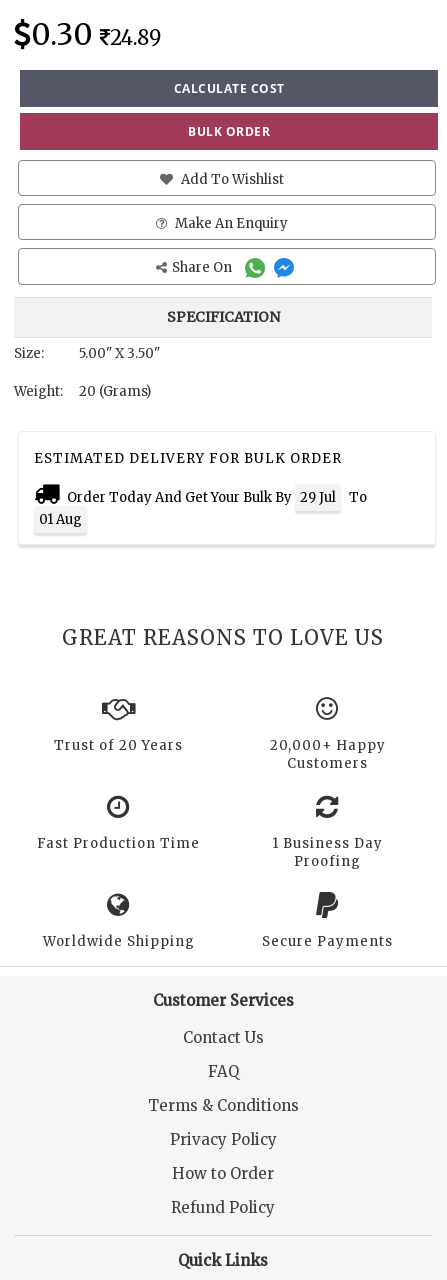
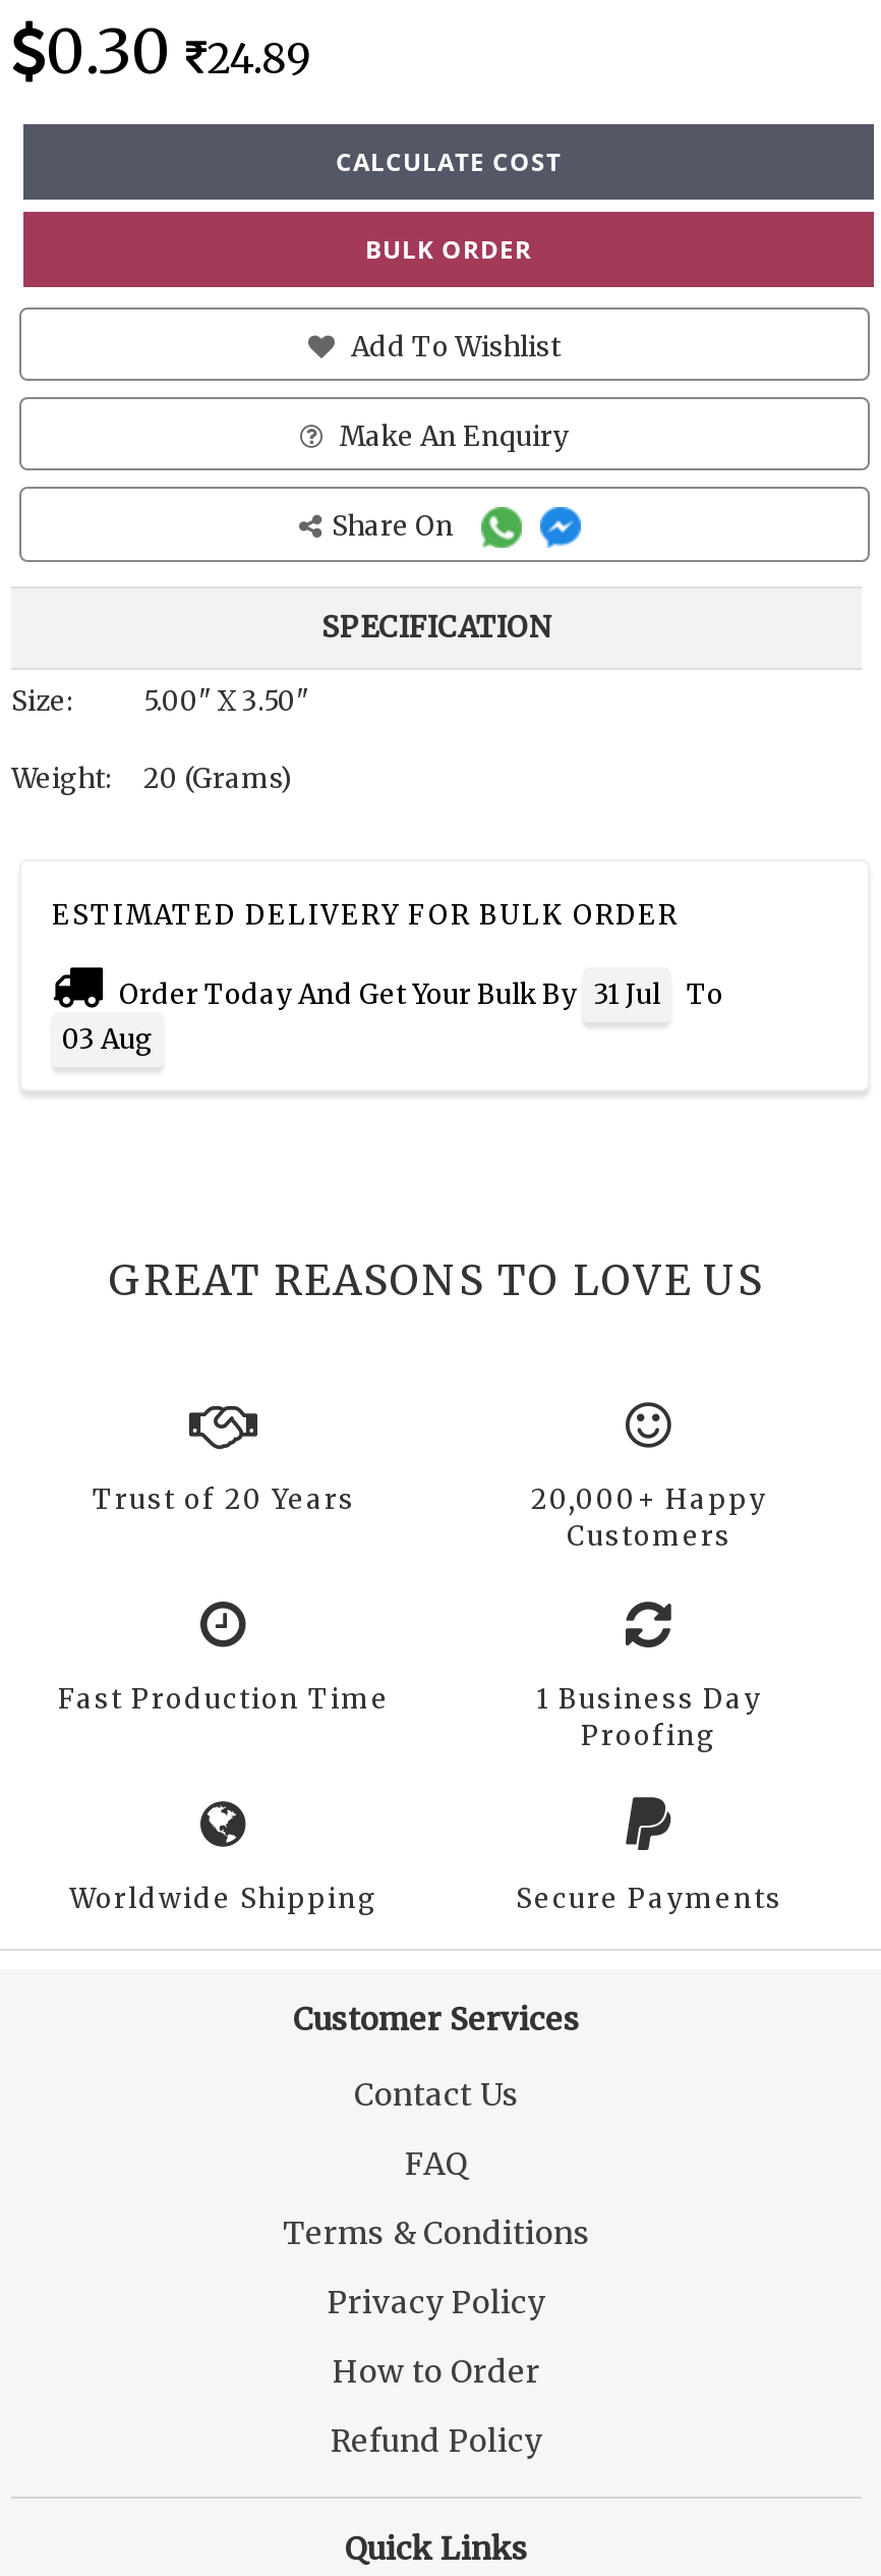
- Order Today And Get Your Bulk By 29 Jul To
+ Order Today And Get Your Bulk By 31 Jul To

- 01 Aug
+ 03 Aug
